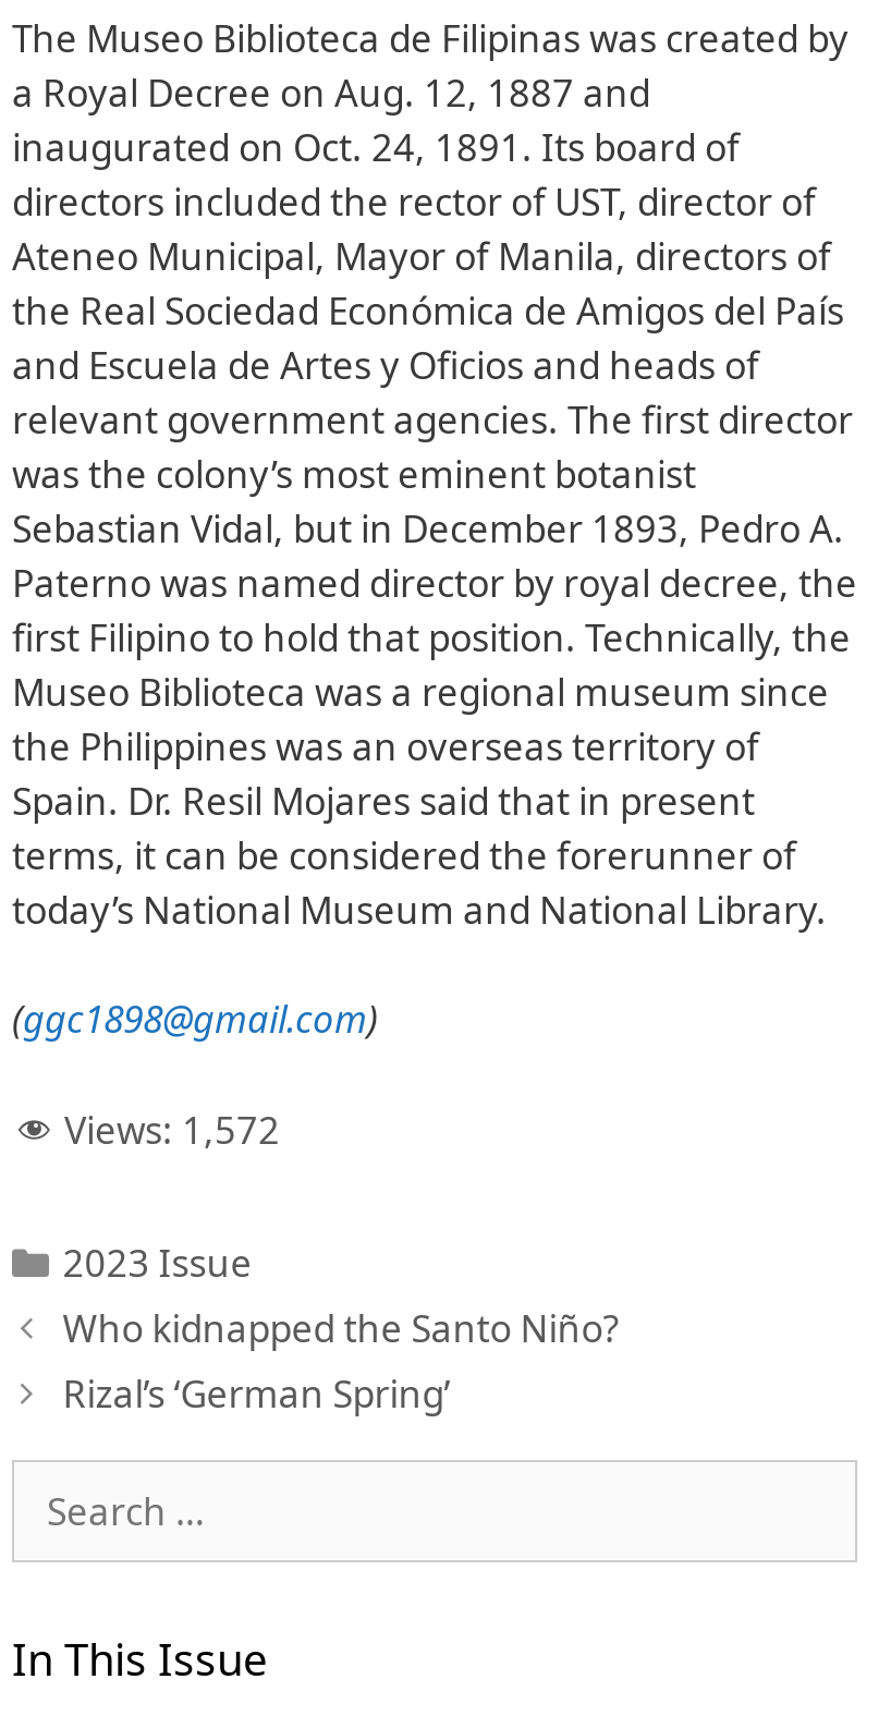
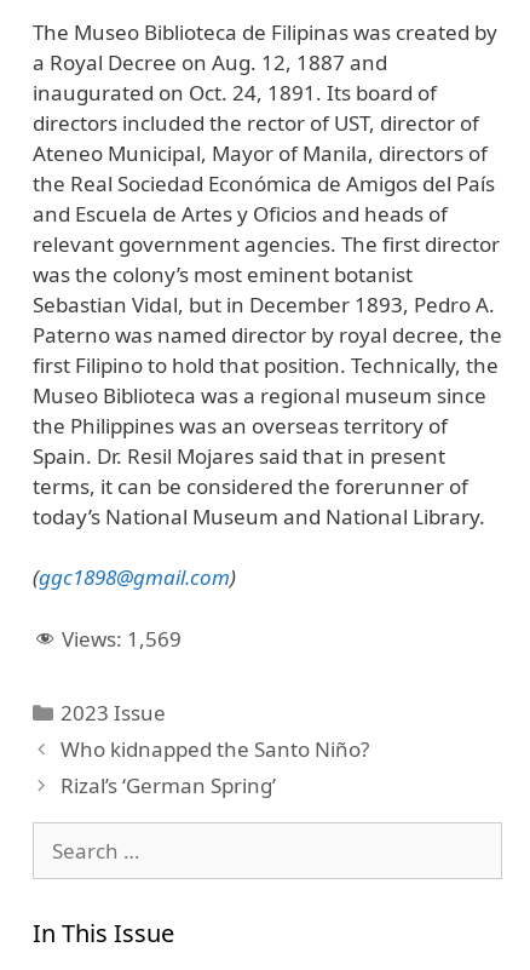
- Views: 1,572
+ Views: 1,569
